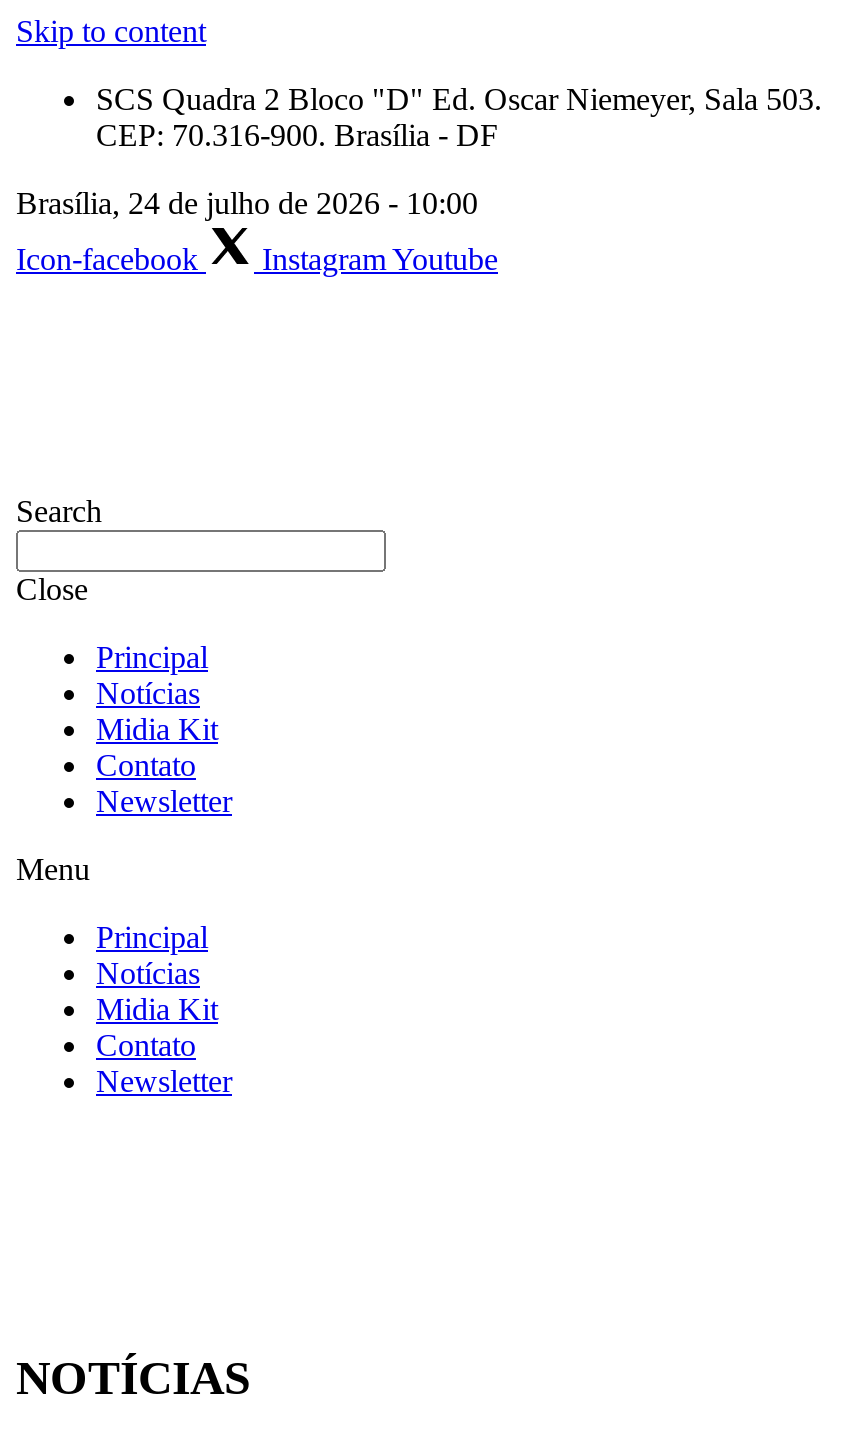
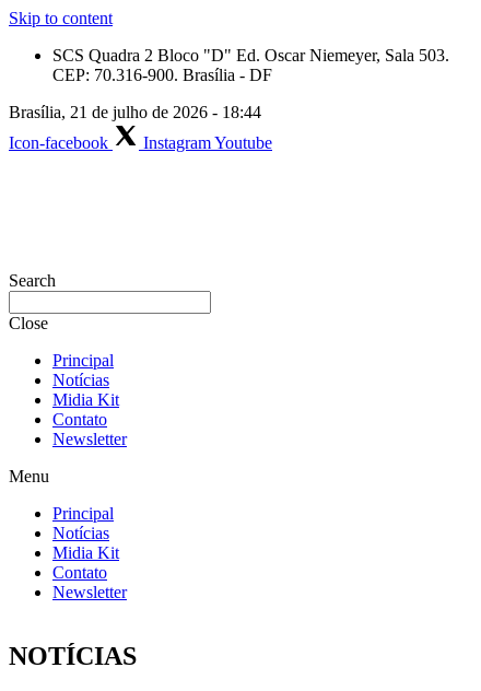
- Brasília, 24 de julho de 2026 - 10:00
+ Brasília, 21 de julho de 2026 - 18:44
